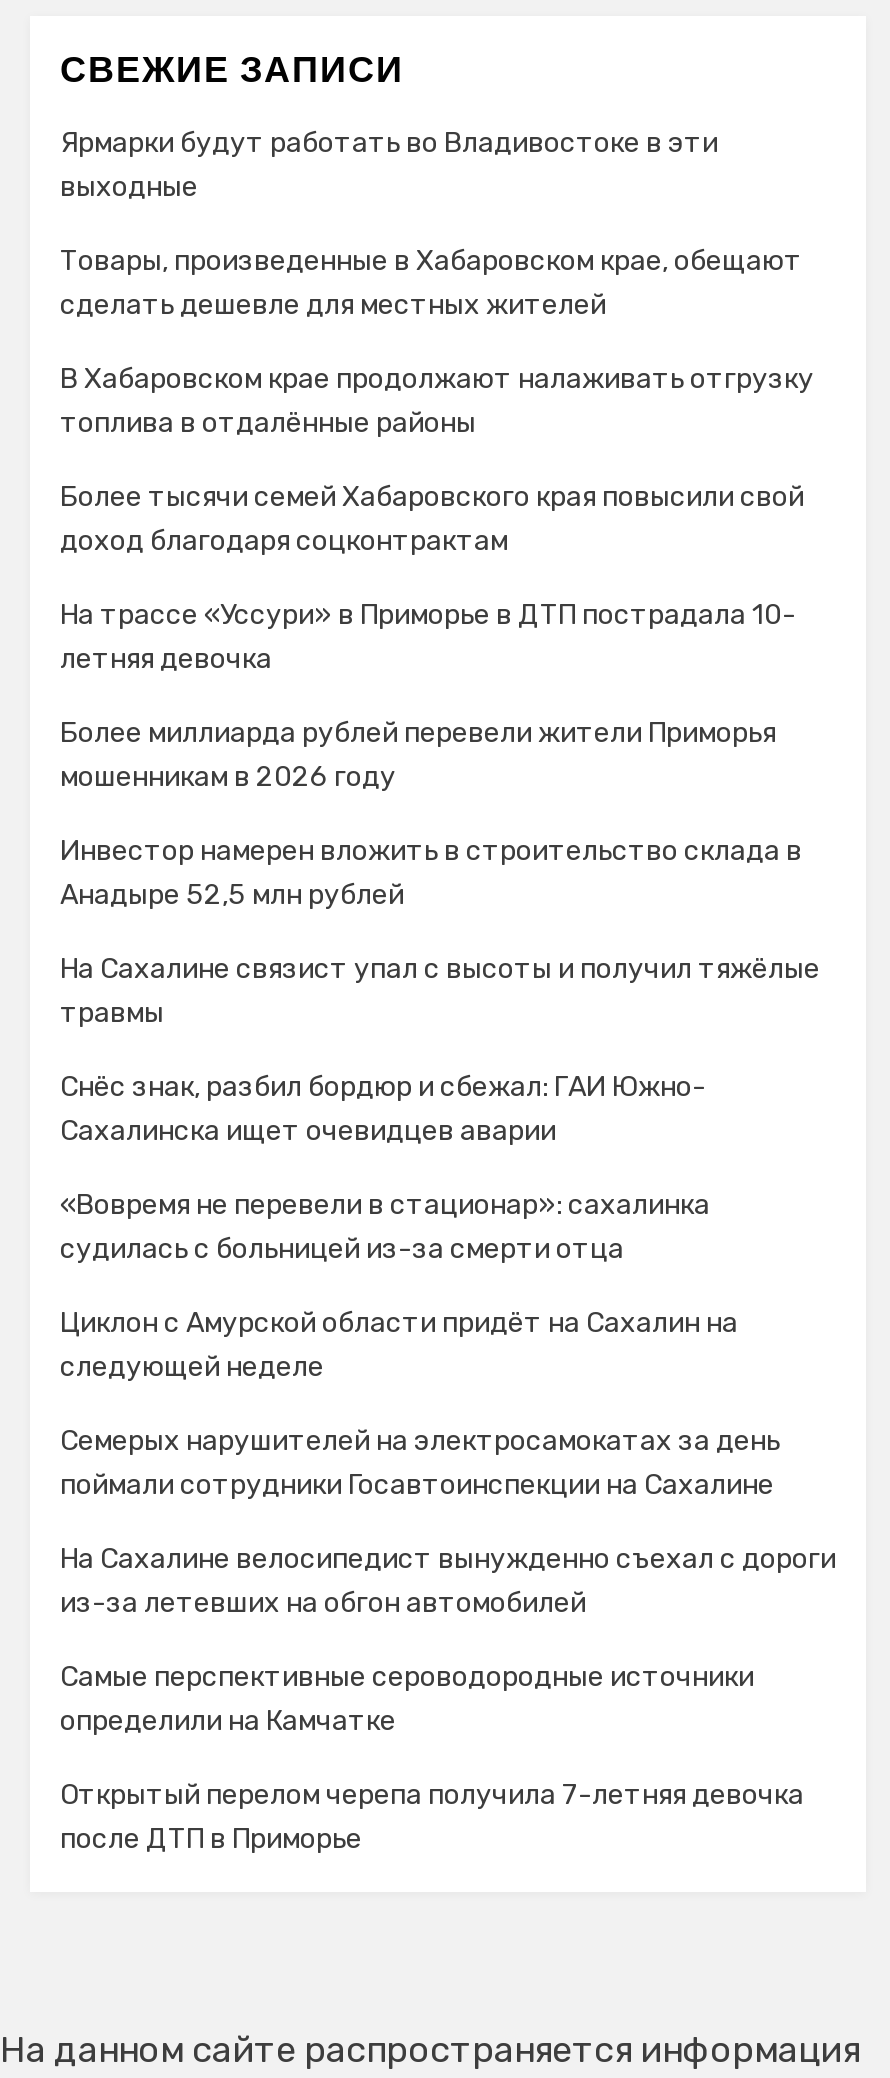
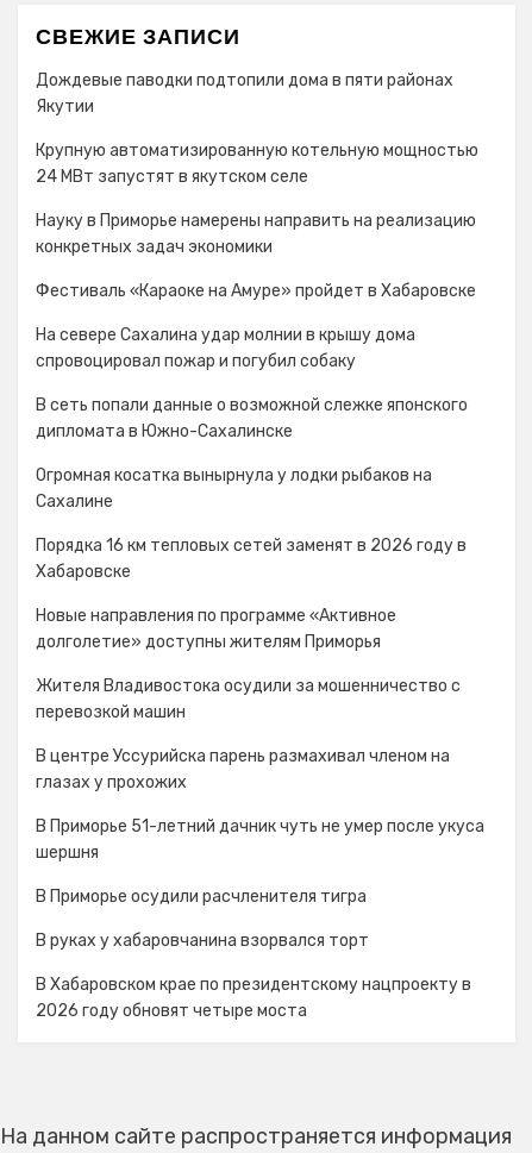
- Ярмарки будут работать во Владивостоке в эти
- выходные
+ Дождевые паводки подтопили дома в пяти районах
+ Якутии

- Товары, произведенные в Хабаровском крае, обещают
- сделать дешевле для местных жителей
+ Крупную автоматизированную котельную мощностью
+ 24 МВт запустят в якутском селе

- В Хабаровском крае продолжают налаживать отгрузку
- топлива в отдалённые районы
+ Науку в Приморье намерены направить на реализацию
+ конкретных задач экономики

- Более тысячи семей Хабаровского края повысили свой
- доход благодаря соцконтрактам
+ Фестиваль «Караоке на Амуре» пройдет в Хабаровске

- На трассе «Уссури» в Приморье в ДТП пострадала 10-
- летняя девочка
+ На севере Сахалина удар молнии в крышу дома
+ спровоцировал пожар и погубил собаку

- Более миллиарда рублей перевели жители Приморья
- мошенникам в 2026 году
+ В сеть попали данные о возможной слежке японского
+ дипломата в Южно-Сахалинске

- Инвестор намерен вложить в строительство склада в
- Анадыре 52,5 млн рублей
+ Огромная косатка вынырнула у лодки рыбаков на
+ Сахалине

- На Сахалине связист упал с высоты и получил тяжёлые
- травмы
+ Порядка 16 км тепловых сетей заменят в 2026 году в
+ Хабаровске

- Снёс знак, разбил бордюр и сбежал: ГАИ Южно-
- Сахалинска ищет очевидцев аварии
+ Новые направления по программе «Активное
+ долголетие» доступны жителям Приморья

- «Вовремя не перевели в стационар»: сахалинка
- судилась с больницей из-за смерти отца
+ Жителя Владивостока осудили за мошенничество с
+ перевозкой машин

- Циклон с Амурской области придёт на Сахалин на
- следующей неделе
+ В центре Уссурийска парень размахивал членом на
+ глазах у прохожих

- Семерых нарушителей на электросамокатах за день
- поймали сотрудники Госавтоинспекции на Сахалине
+ В Приморье 51-летний дачник чуть не умер после укуса
+ шершня

- На Сахалине велосипедист вынужденно съехал с дороги
- из-за летевших на обгон автомобилей
+ В Приморье осудили расчленителя тигра

- Самые перспективные сероводородные источники
- определили на Камчатке
+ В руках у хабаровчанина взорвался торт

- Открытый перелом черепа получила 7-летняя девочка
- после ДТП в Приморье
+ В Хабаровском крае по президентскому нацпроекту в
+ 2026 году обновят четыре моста
